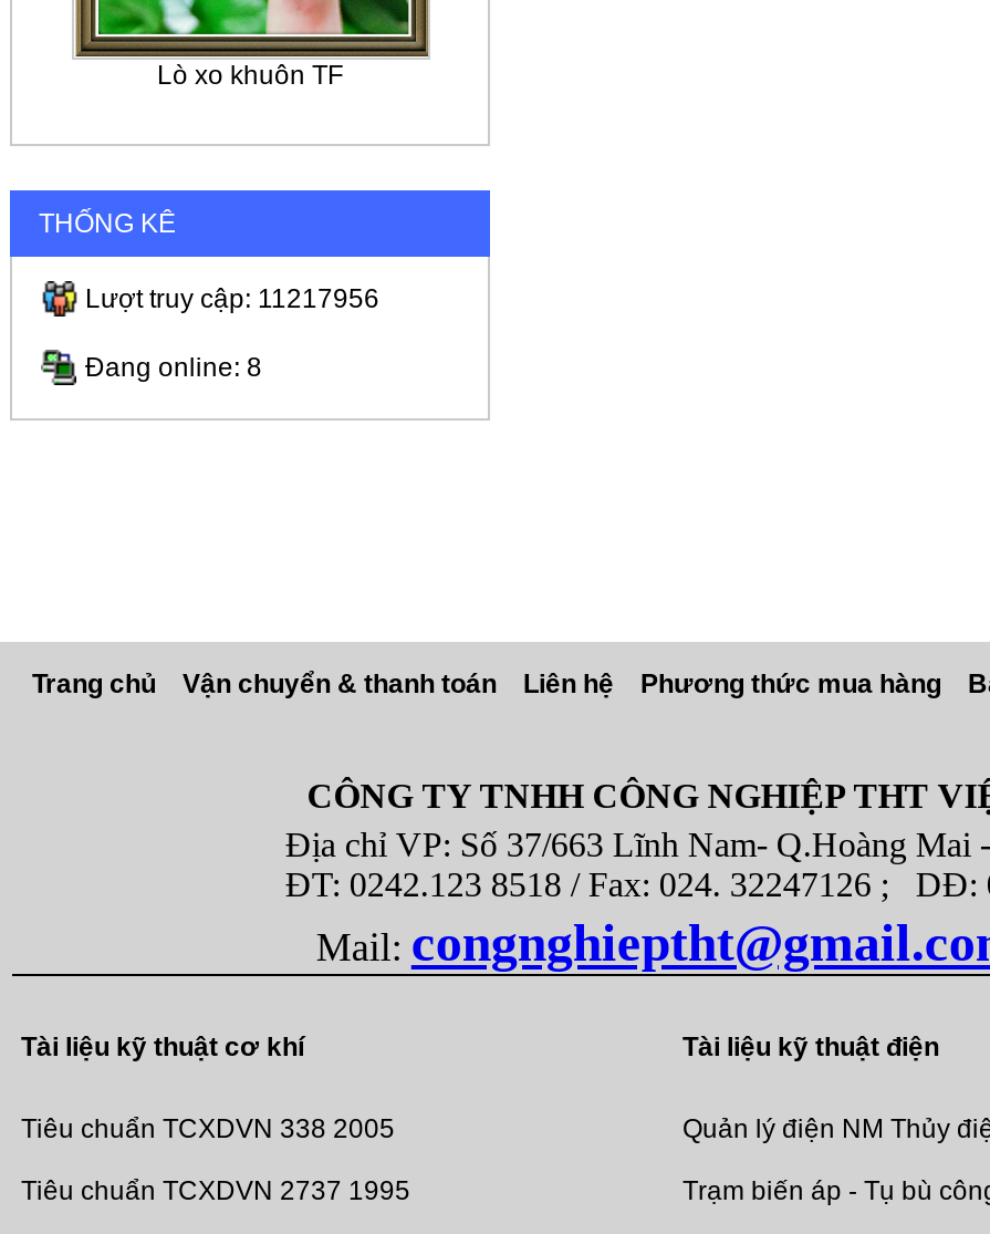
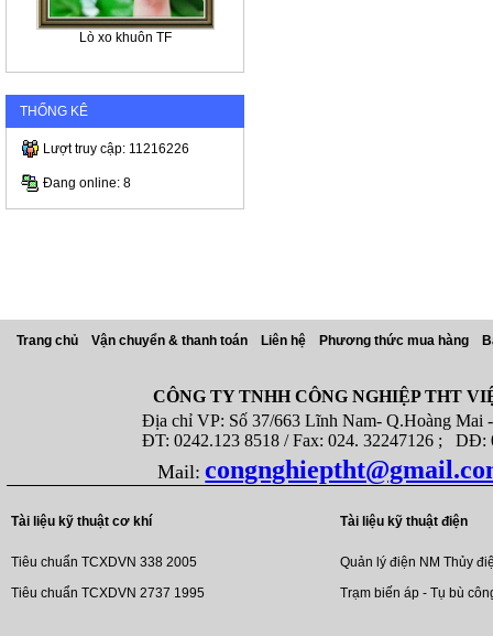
- Lượt truy cập: 11217956
+ Lượt truy cập: 11216226
